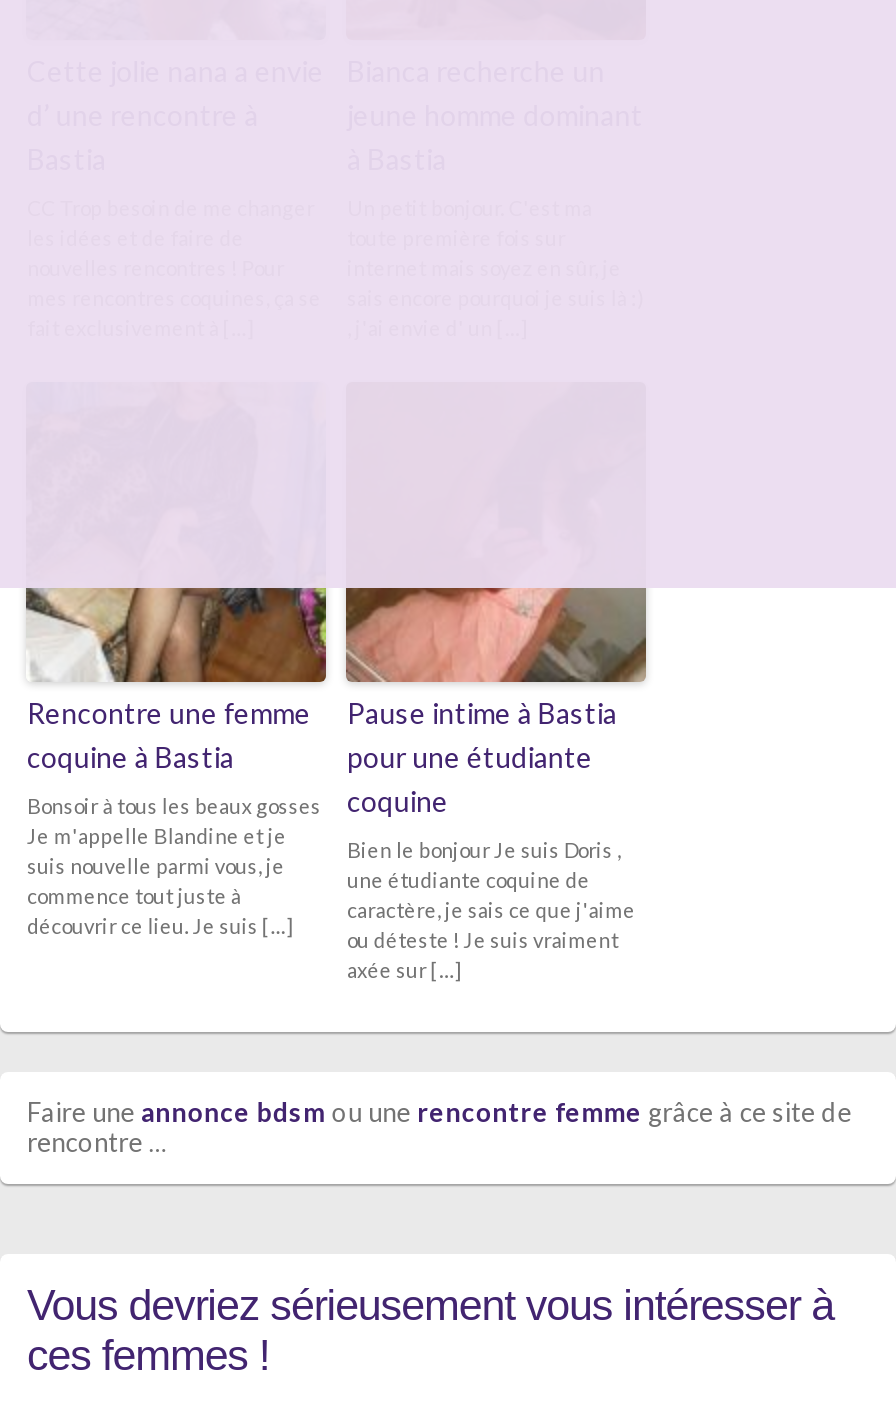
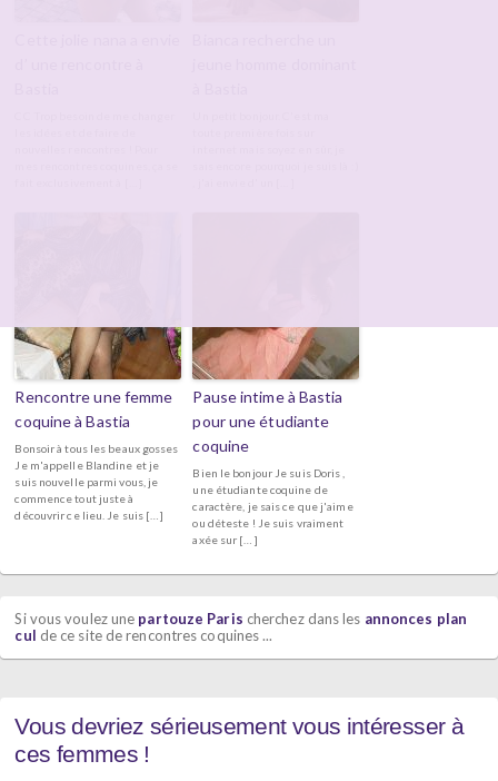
- Faire une annonce bdsm ou une rencontre femme grâce à ce site de
- rencontre ...
+ Si vous voulez une partouze Paris cherchez dans les annonces plan
+ cul de ce site de rencontres coquines ...
